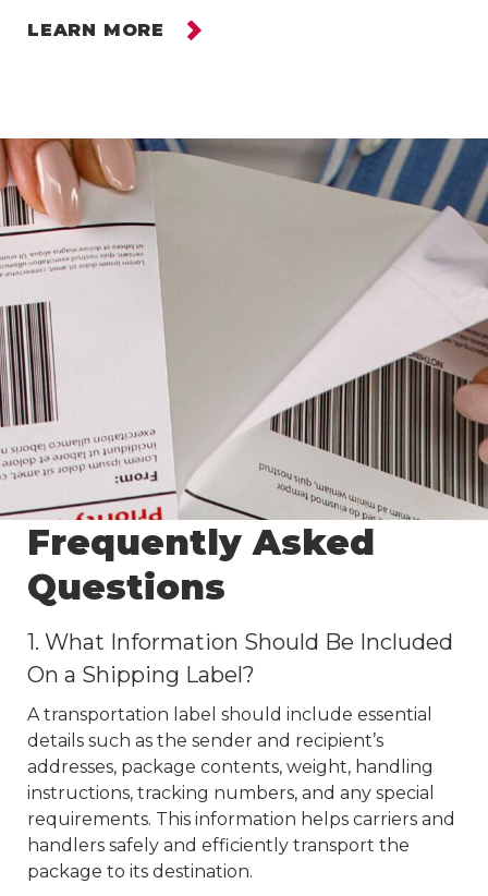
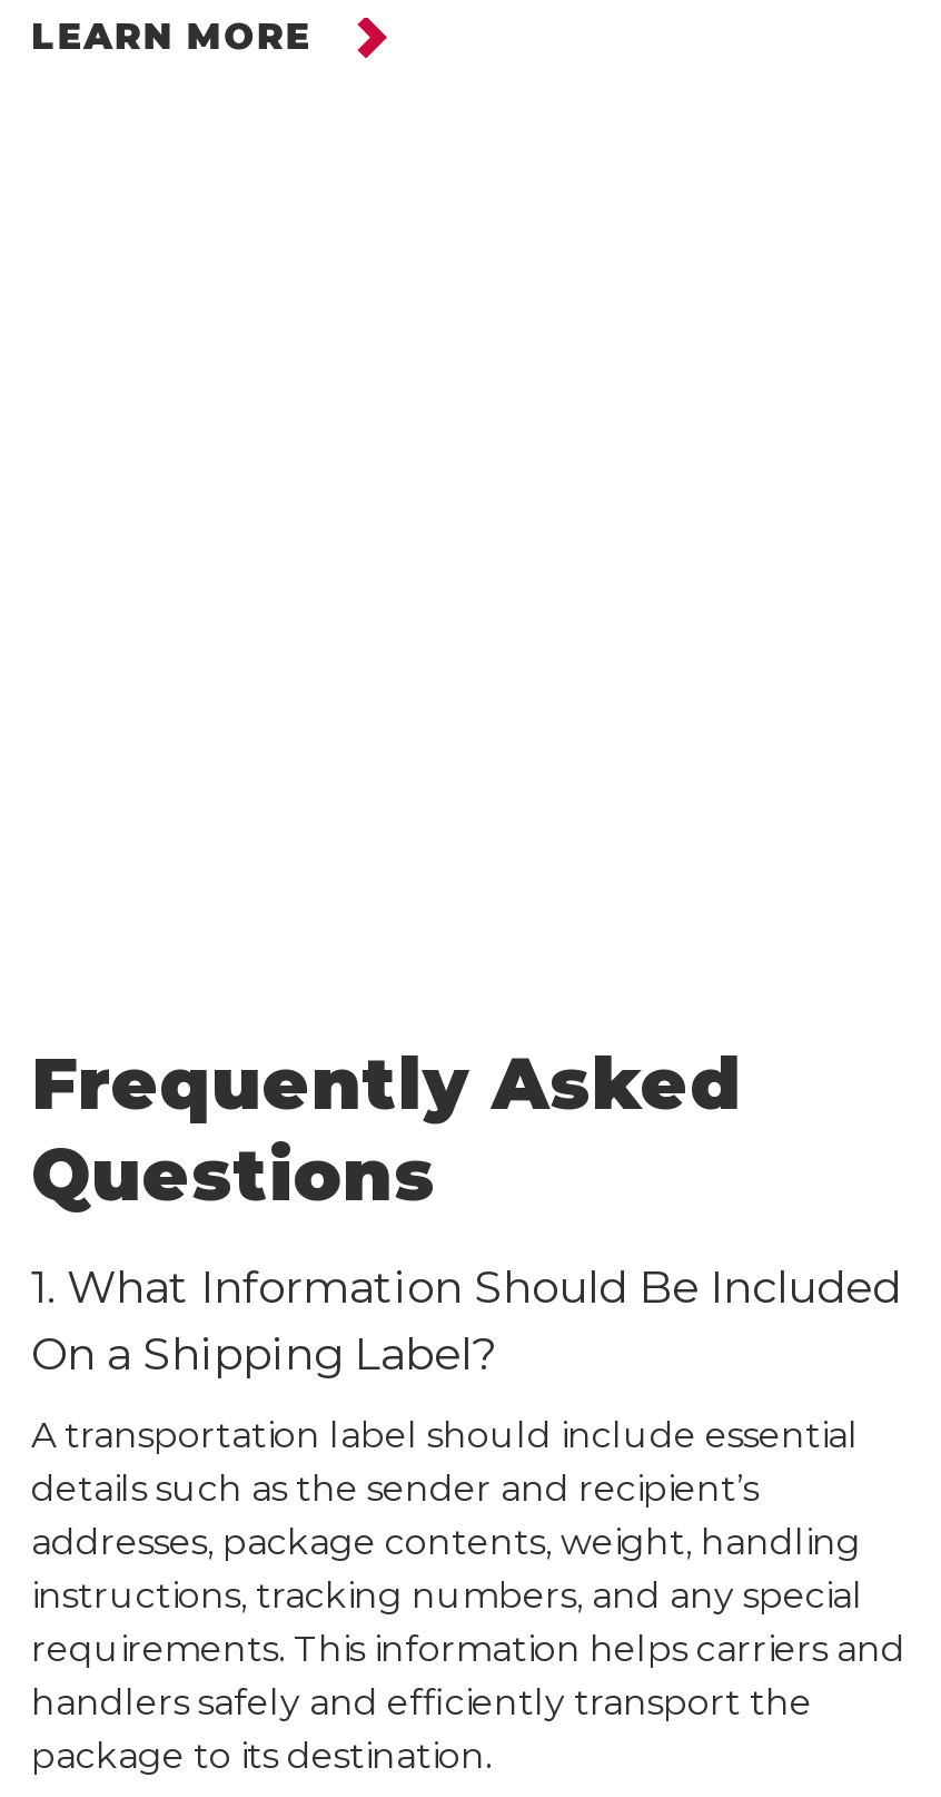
- [image]
